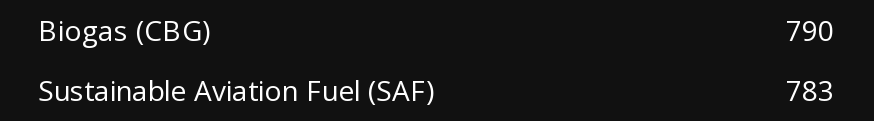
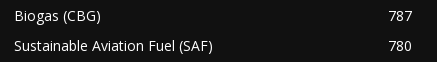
- 790
+ 787

- 783
+ 780
